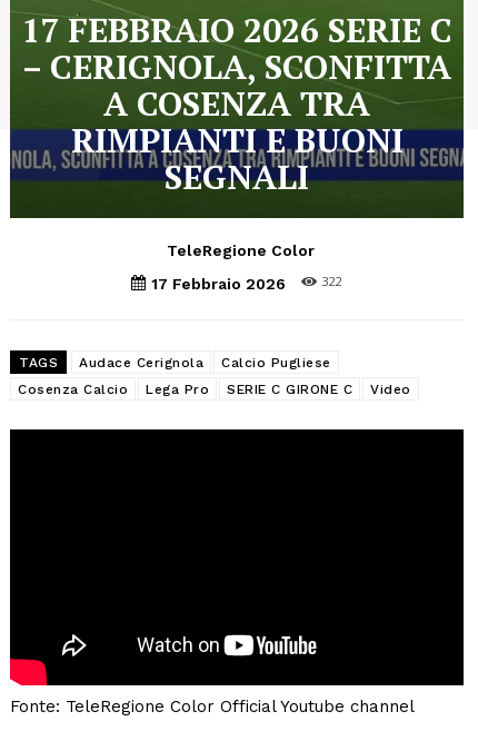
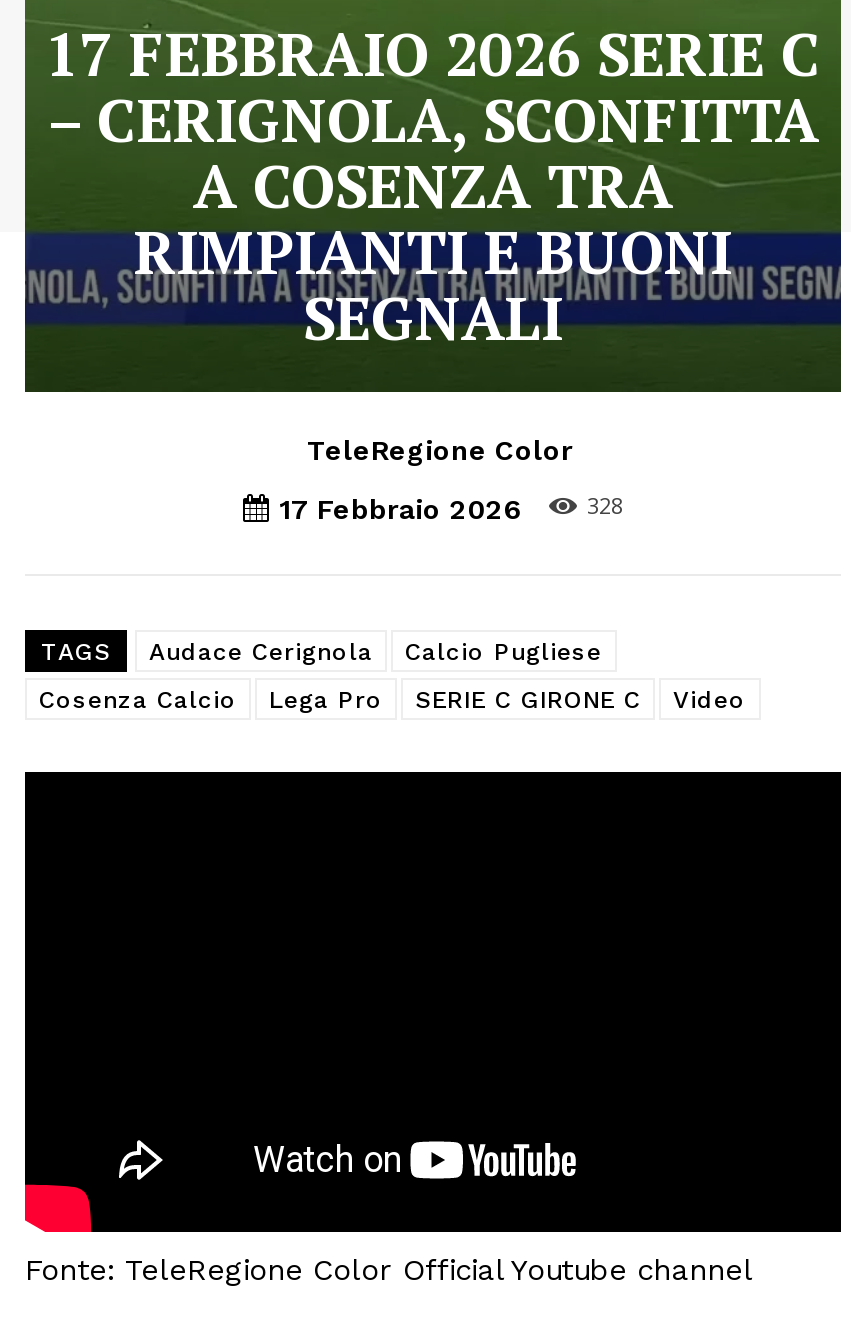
- 322
+ 328
